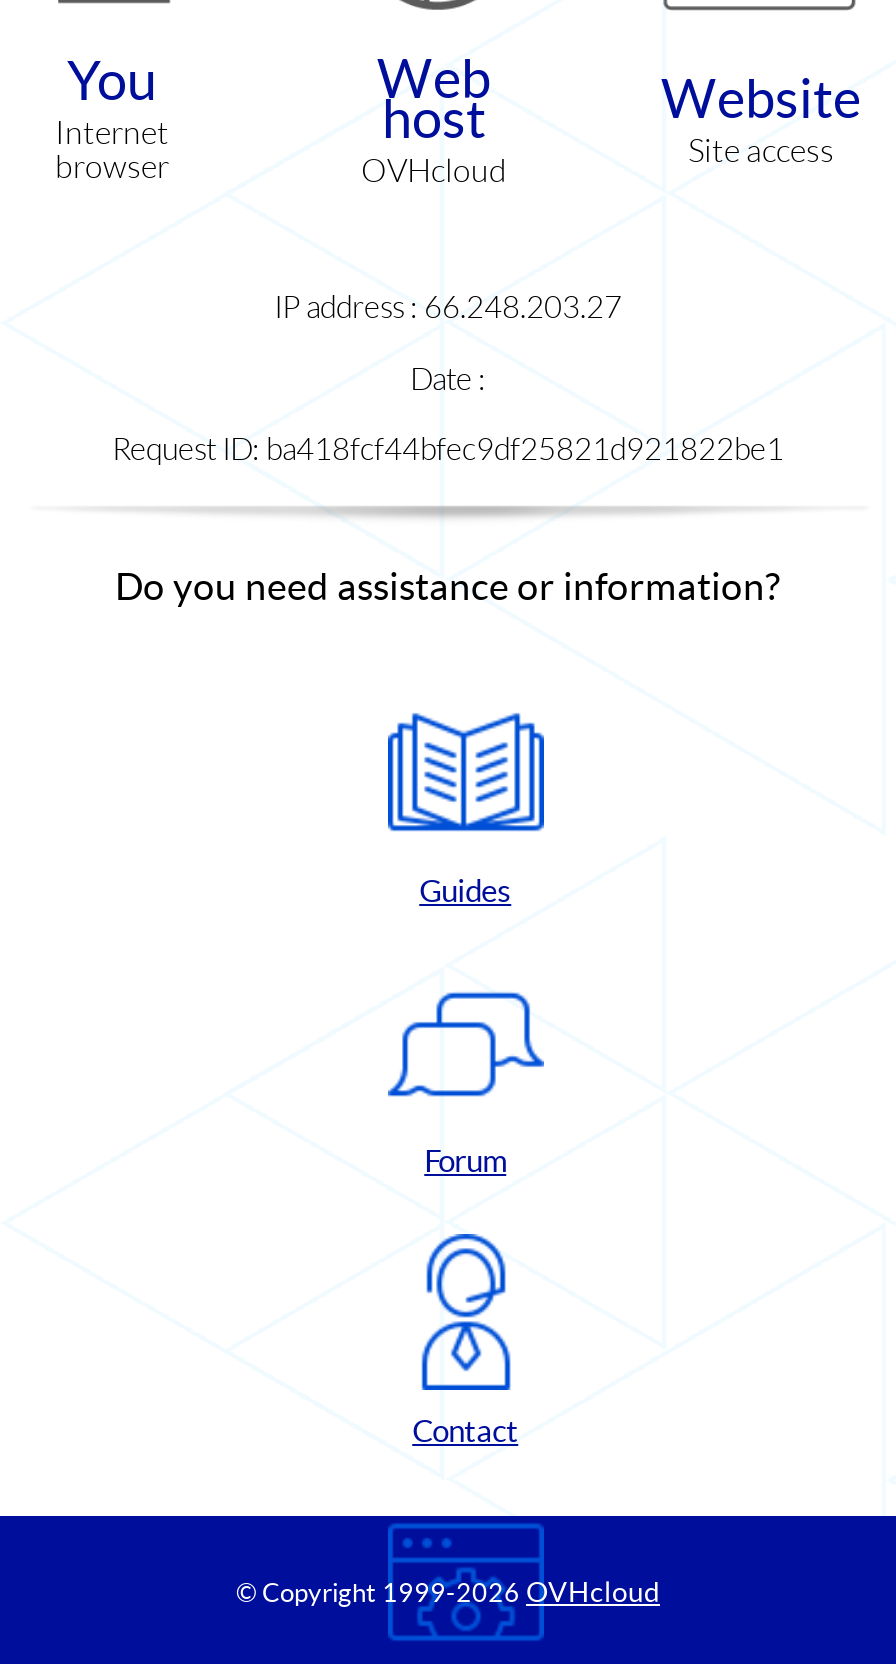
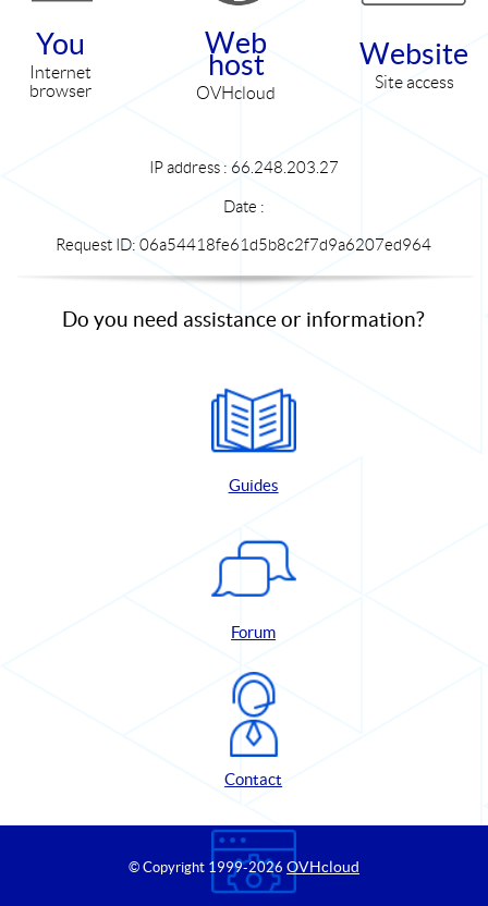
- Request ID: ba418fcf44bfec9df25821d921822be1
+ Request ID: 06a54418fe61d5b8c2f7d9a6207ed964
